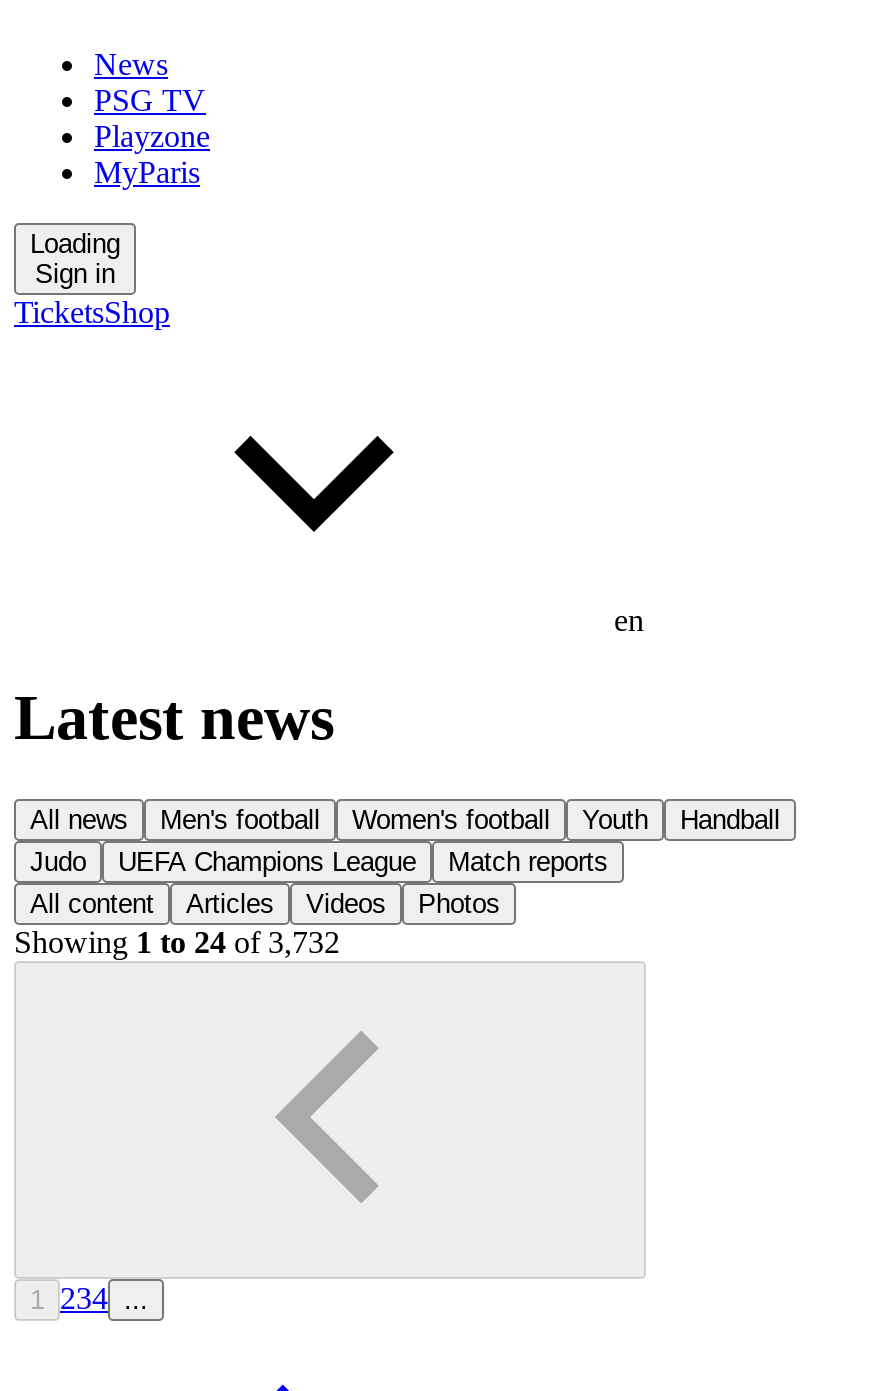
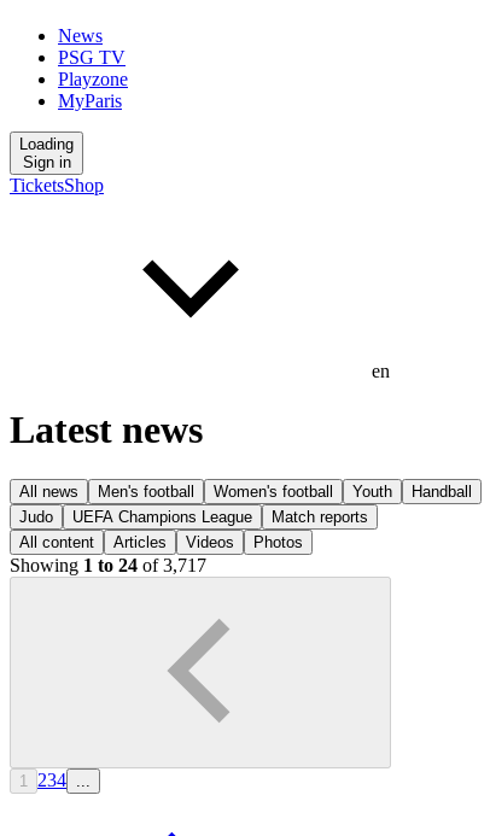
- Showing1 to 24of 3,732
+ Showing1 to 24of 3,717
